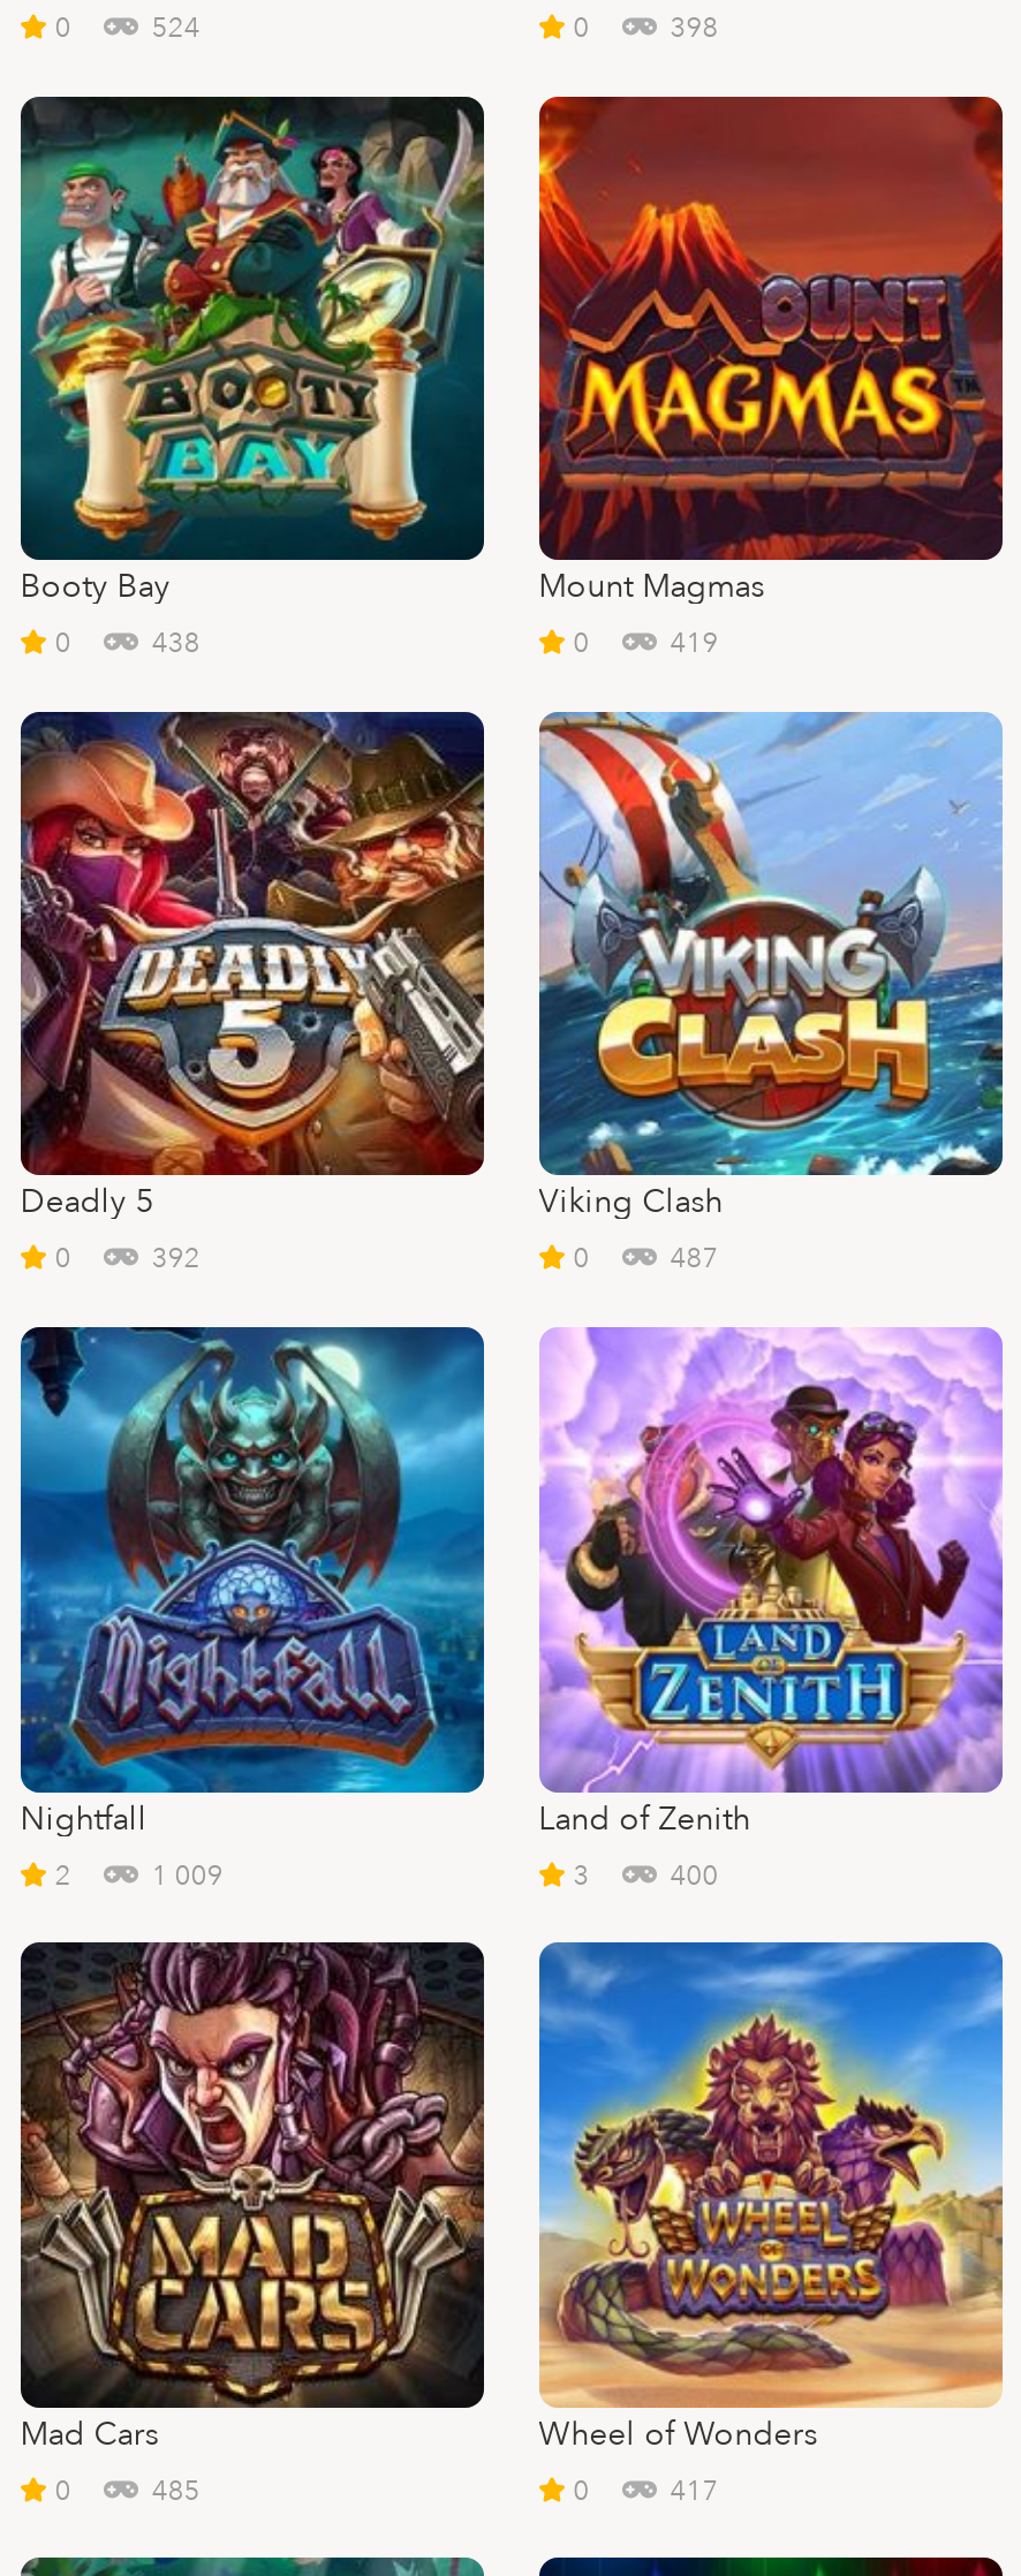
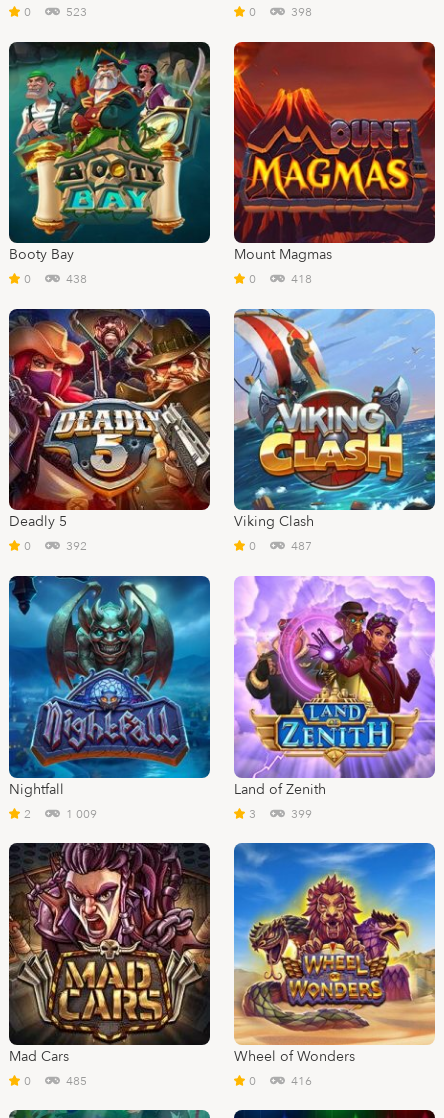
- 524
+ 523

- 419
+ 418

- 400
+ 399

- 417
+ 416
